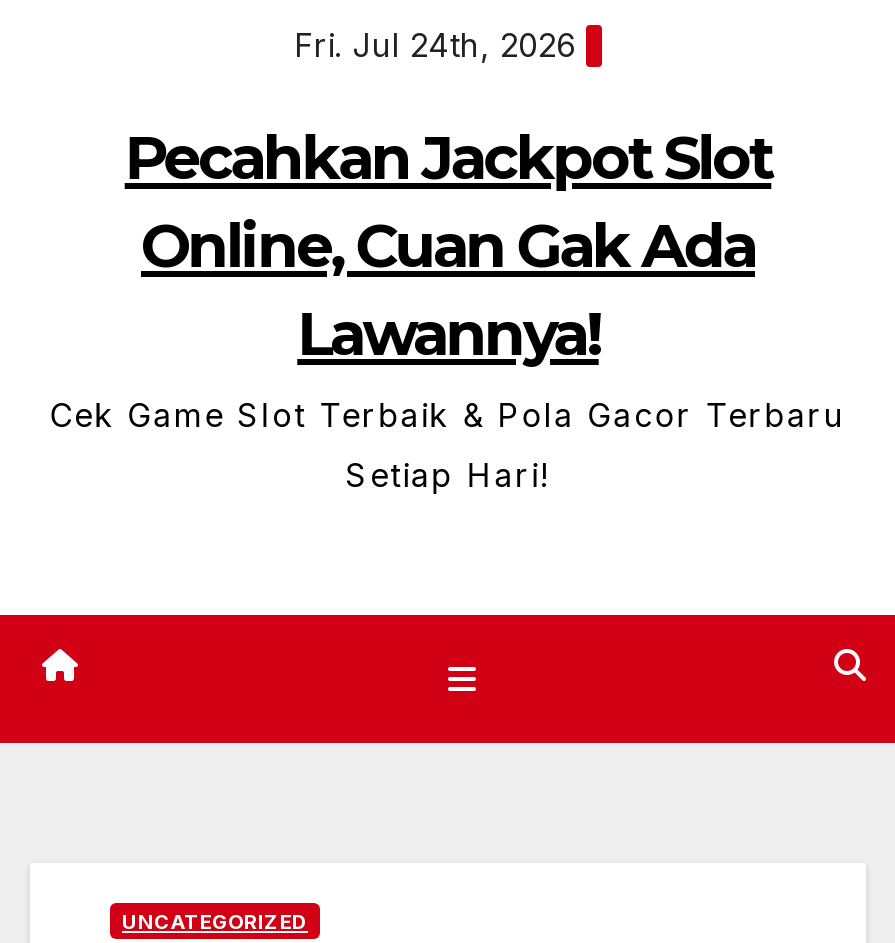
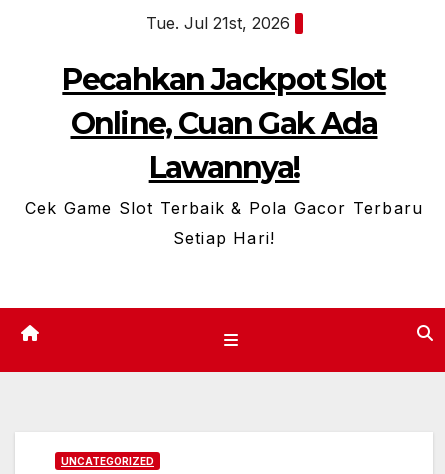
- Fri. Jul 24th, 2026
+ Tue. Jul 21st, 2026
